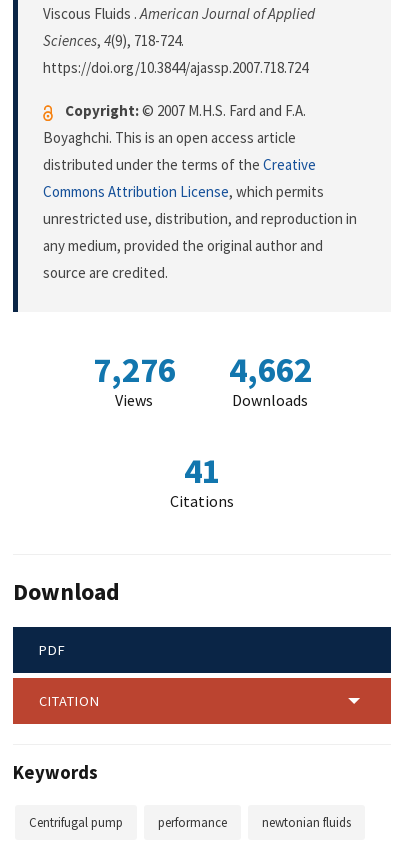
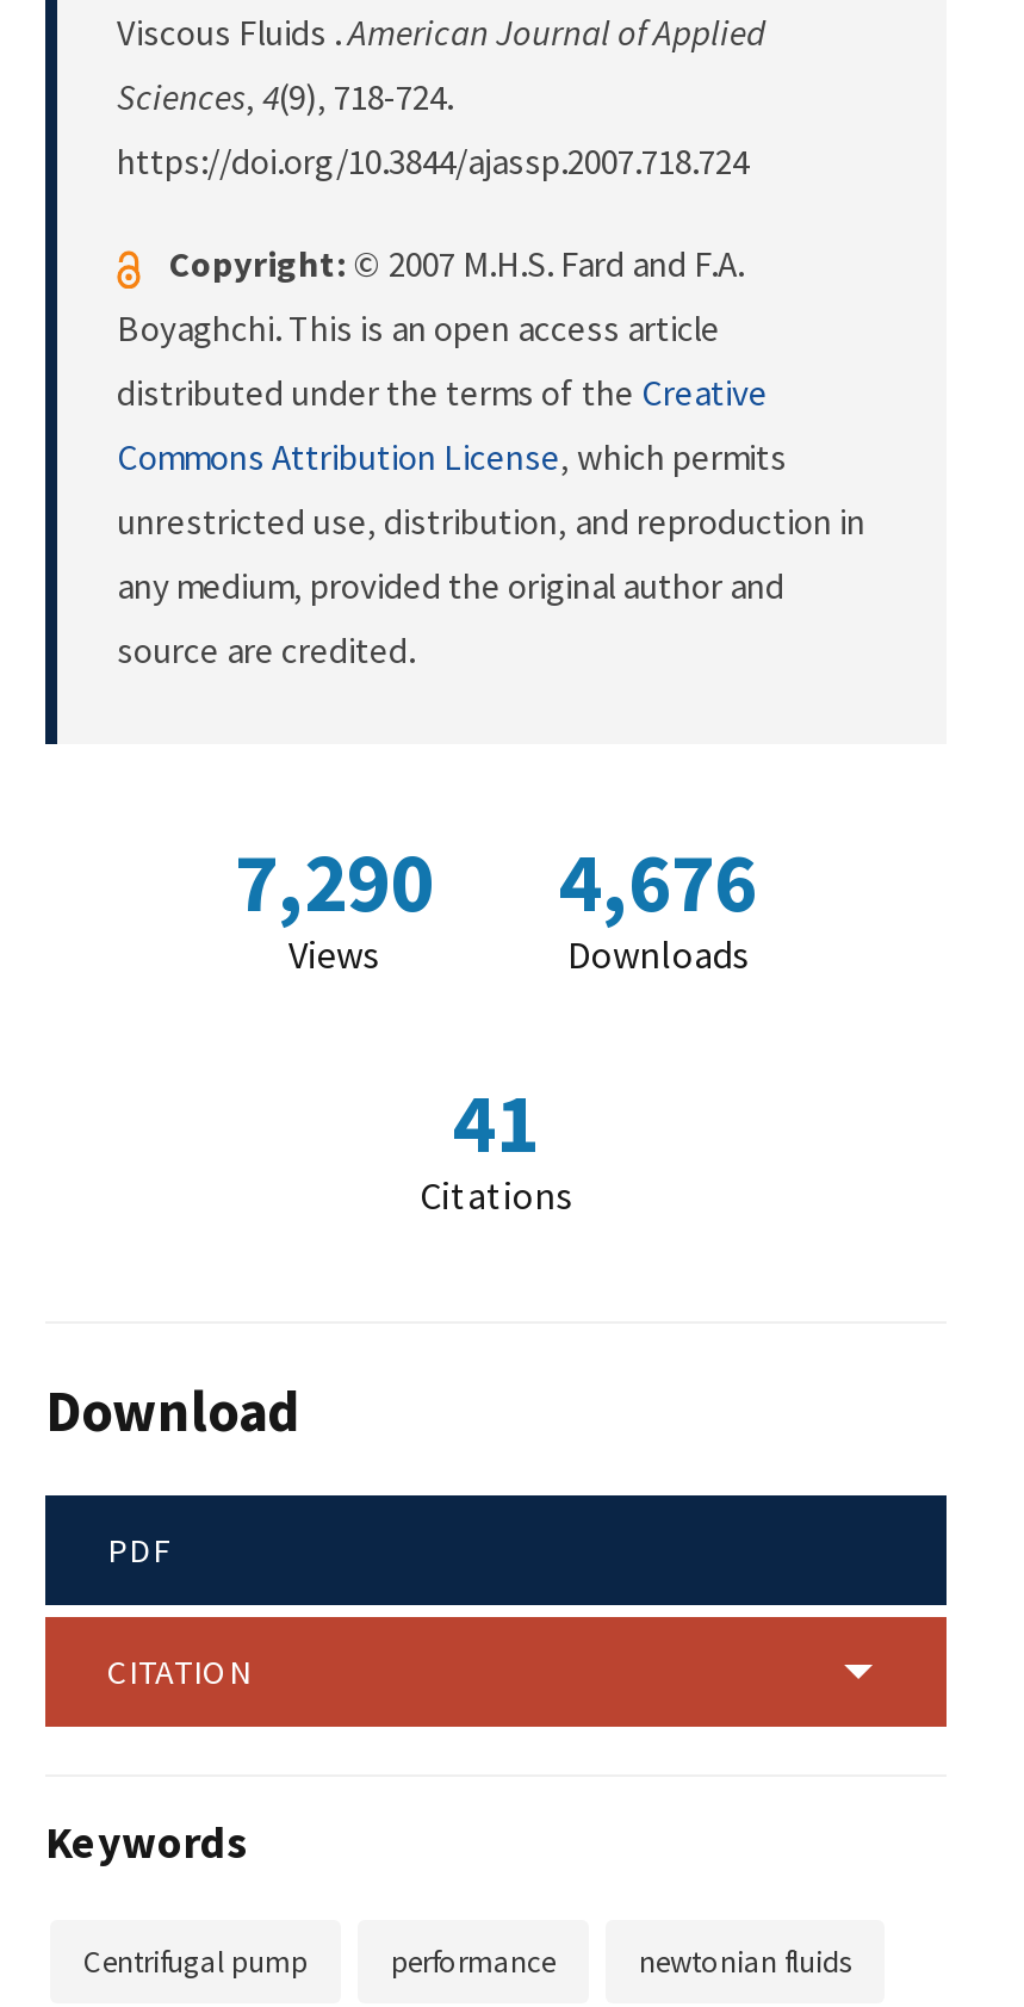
- 7,276
+ 7,290

- 4,662
+ 4,676
